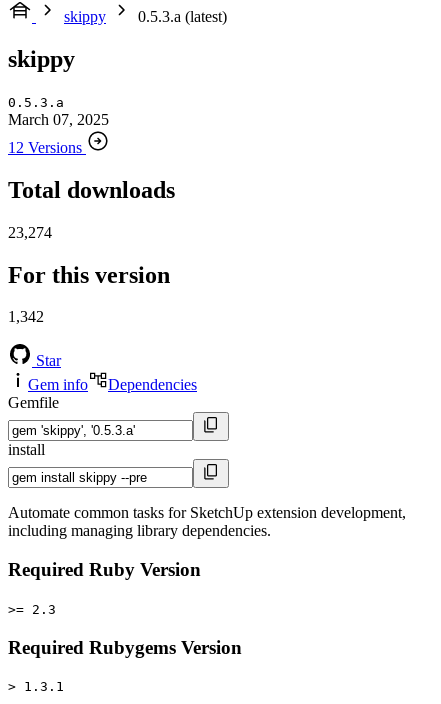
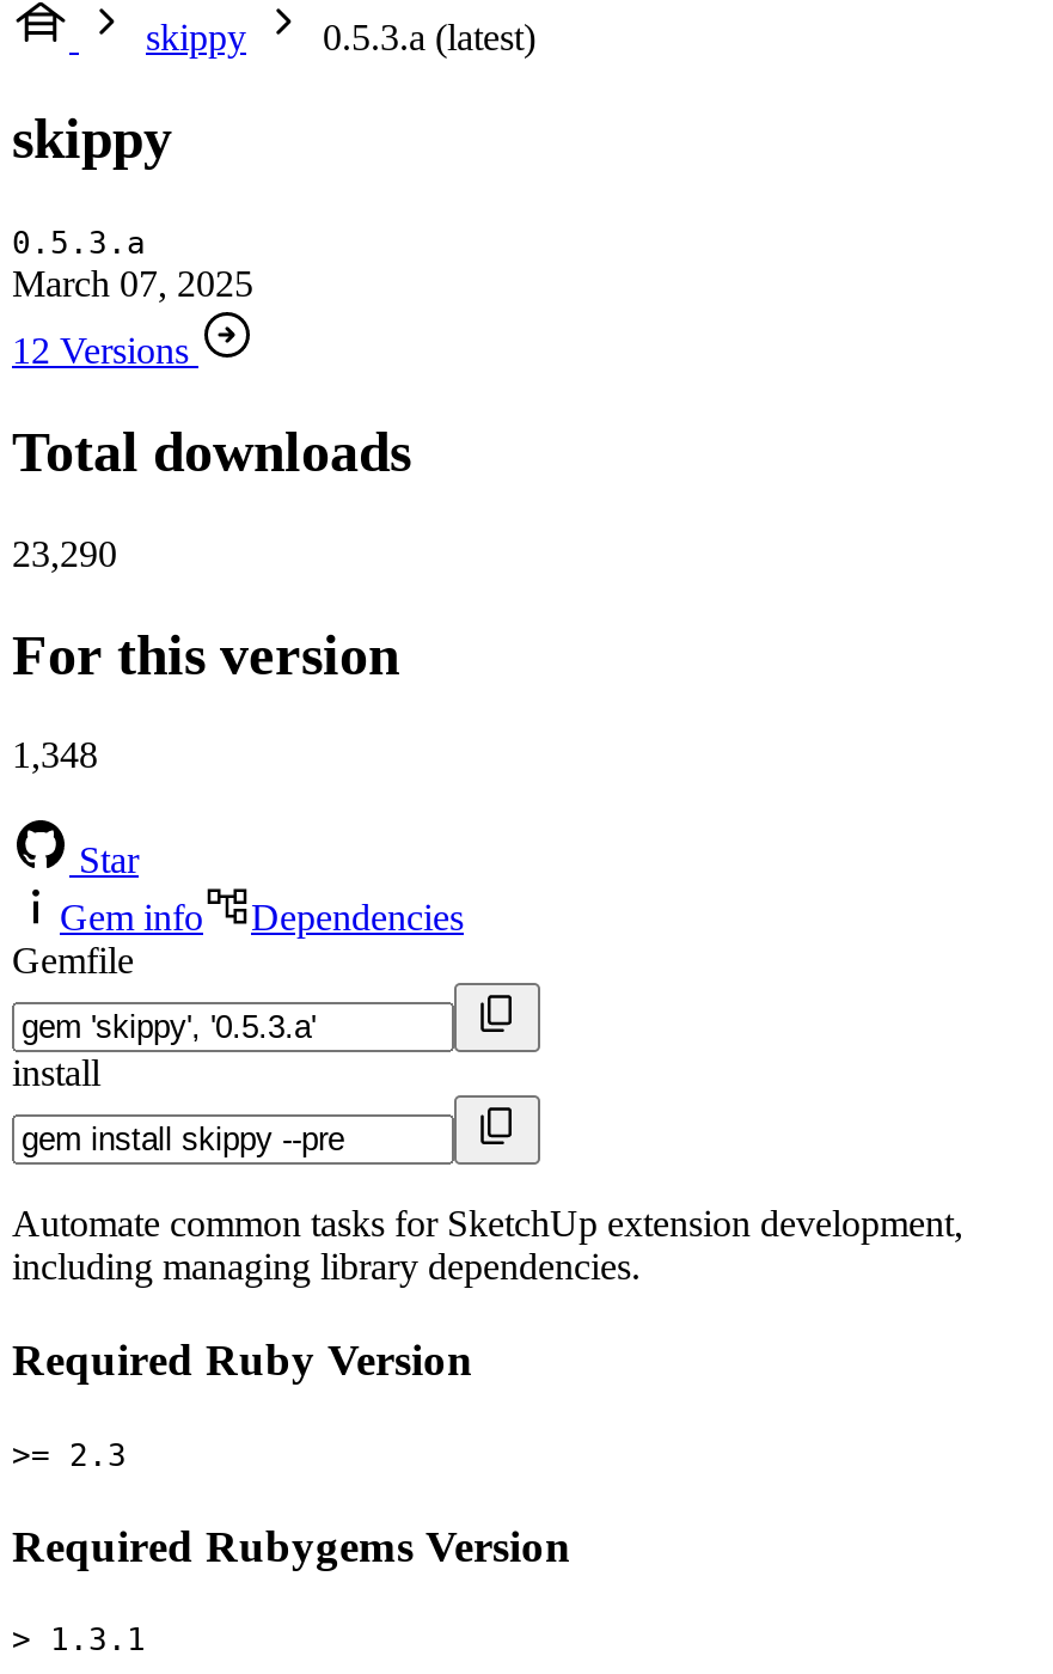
- 23,274
+ 23,290

- 1,342
+ 1,348
